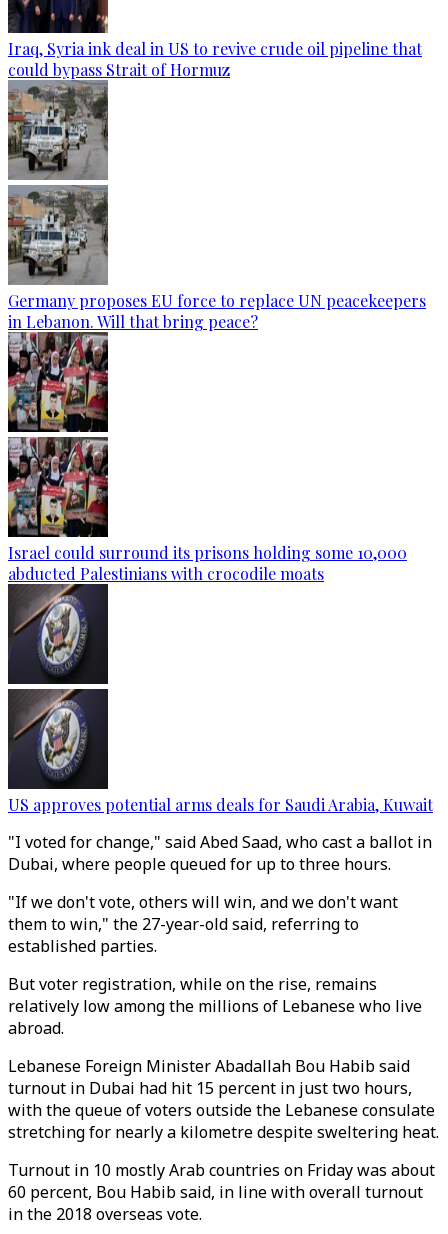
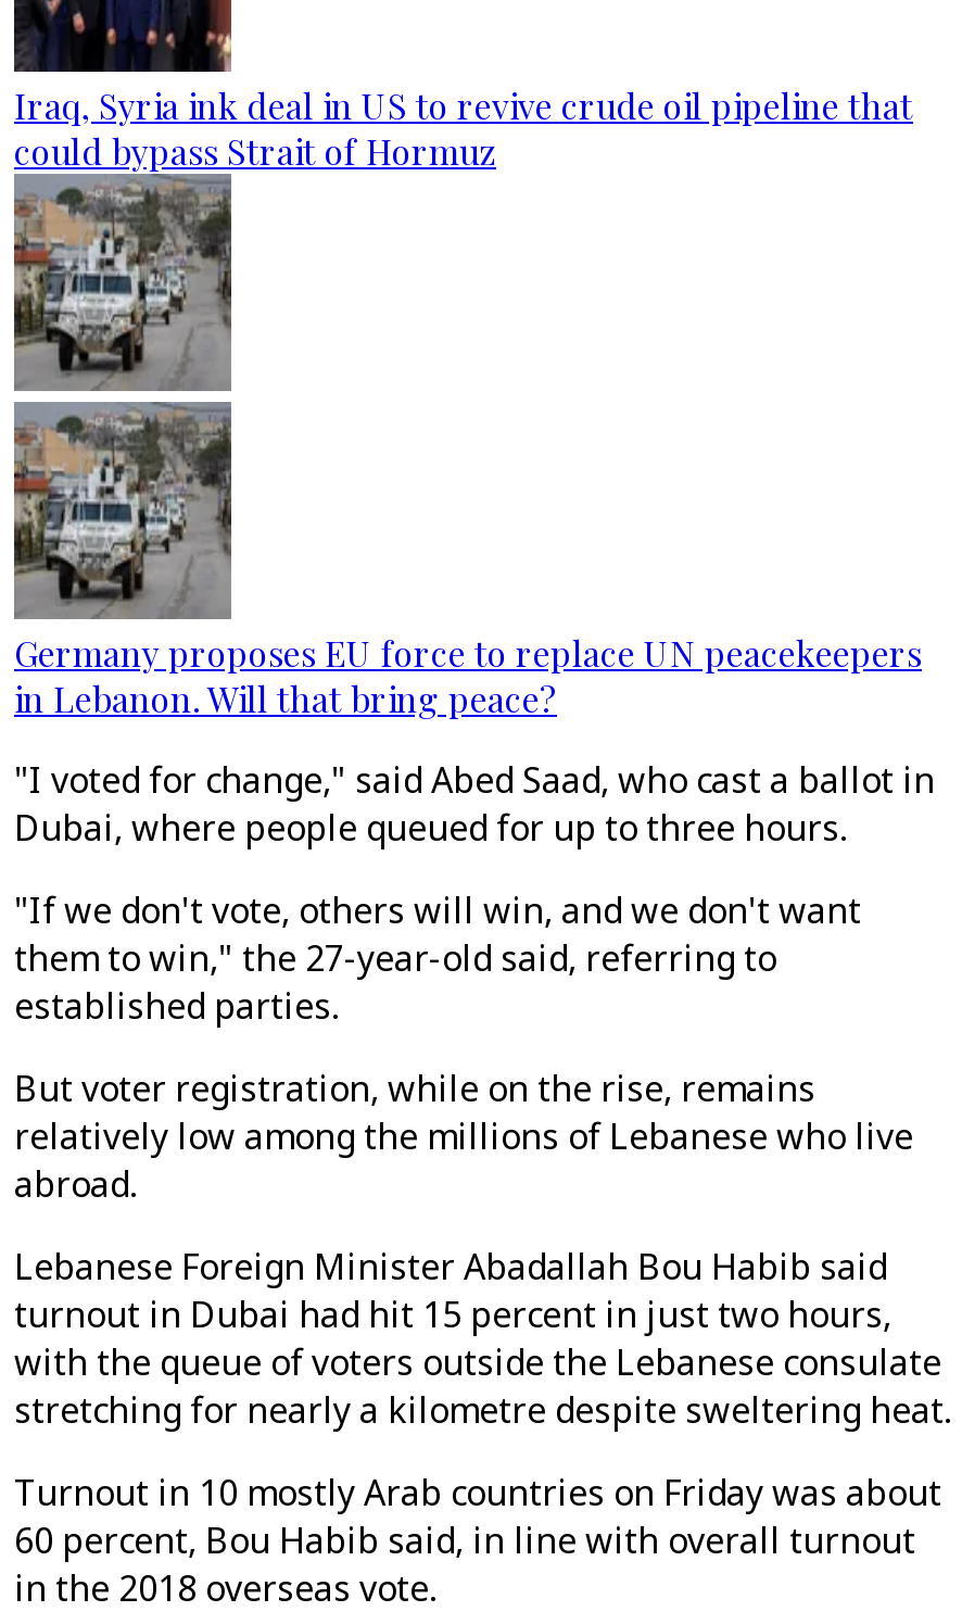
- [image]
- Israel could surround its prisons holding some 10,000
- abducted Palestinians with crocodile moats

- [image]
- US approves potential arms deals for Saudi Arabia, Kuwait
